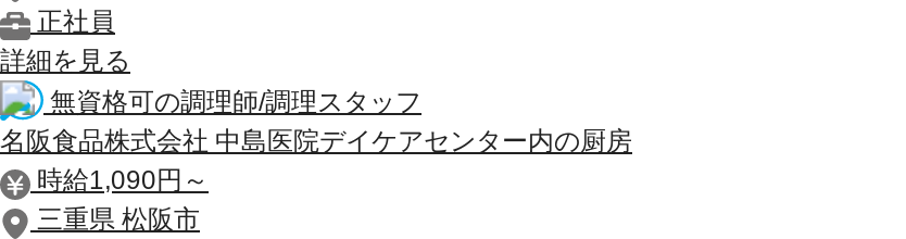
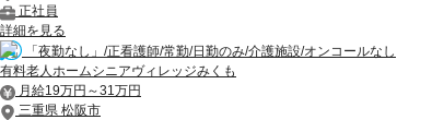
- 無資格可の調理師/調理スタッフ
- 名阪食品株式会社 中島医院デイケアセンター内の厨房
- 時給1,090円～
+ 「夜勤なし」/正看護師/常勤/日勤のみ/介護施設/オンコールなし
+ 有料老人ホームシニアヴィレッジみくも
+ 月給19万円～31万円
